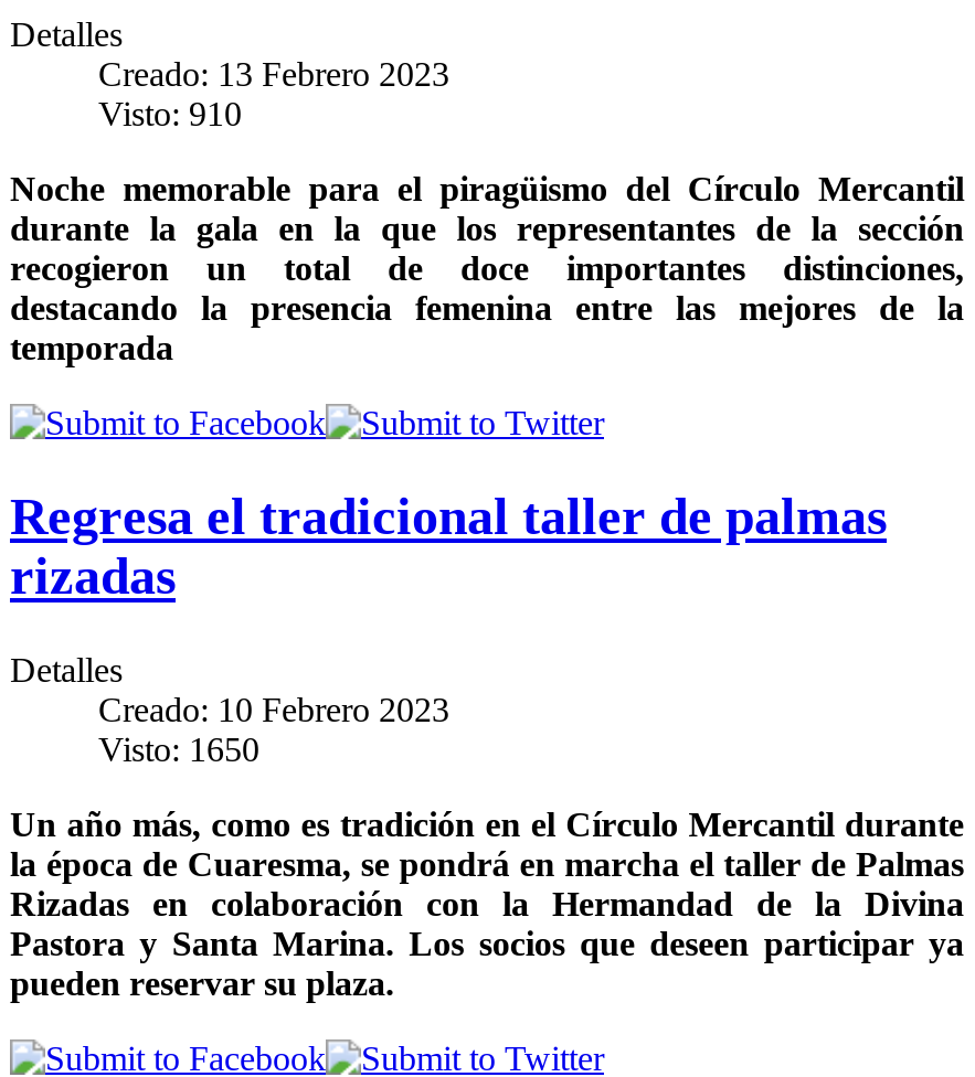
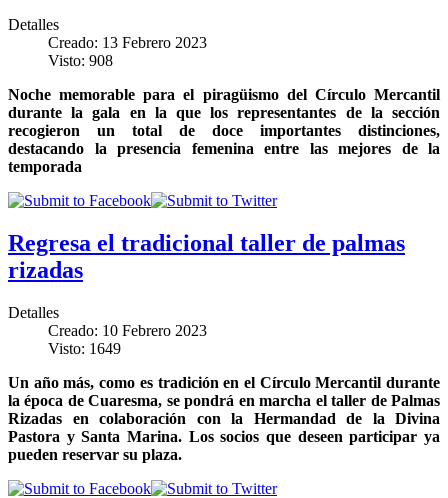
- Visto: 910
+ Visto: 908

- Visto: 1650
+ Visto: 1649
